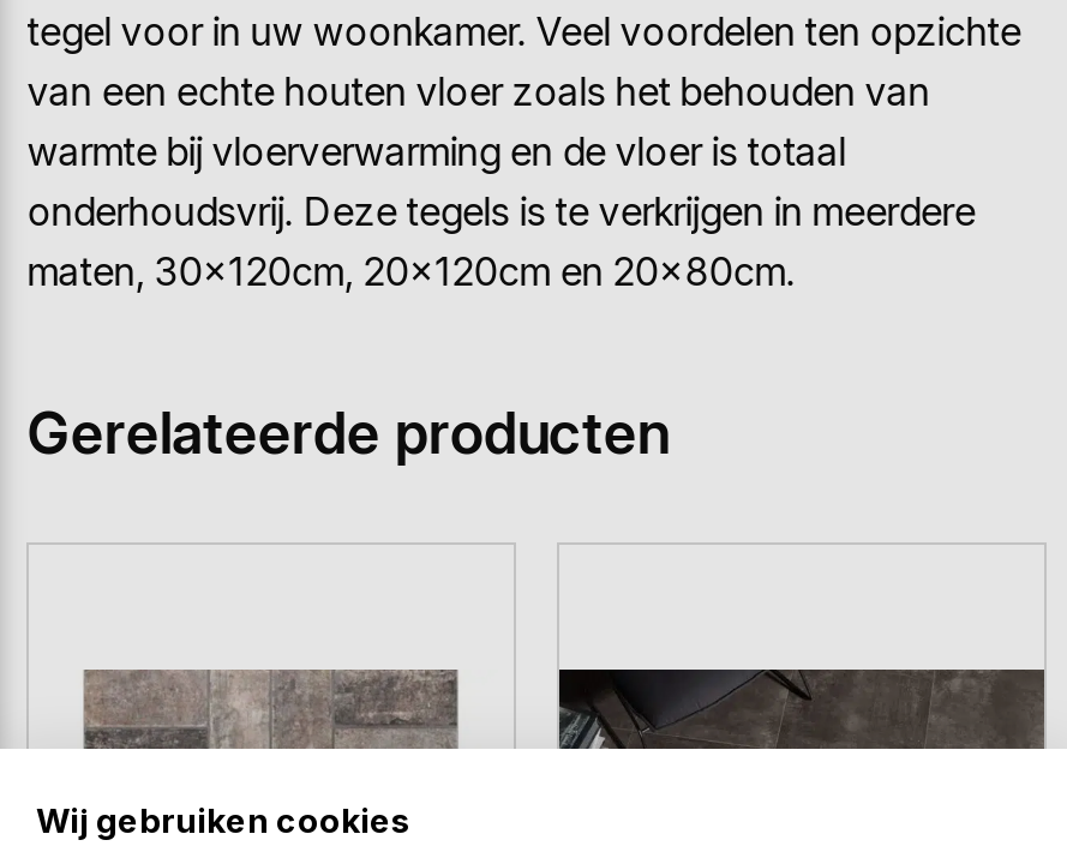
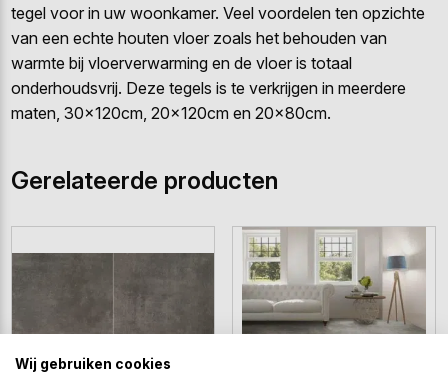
- [image]
+ [image]

- [image]
+ [image]
